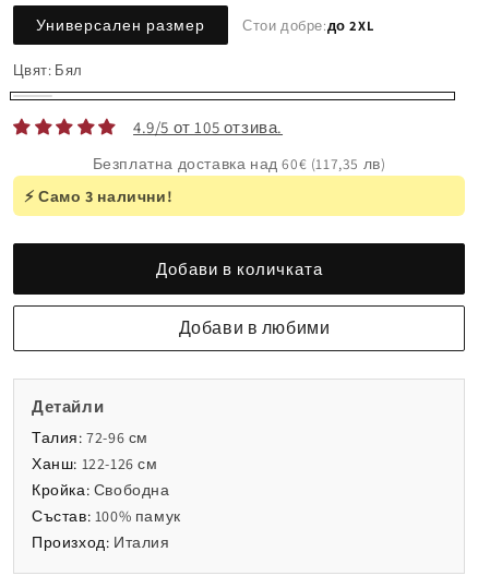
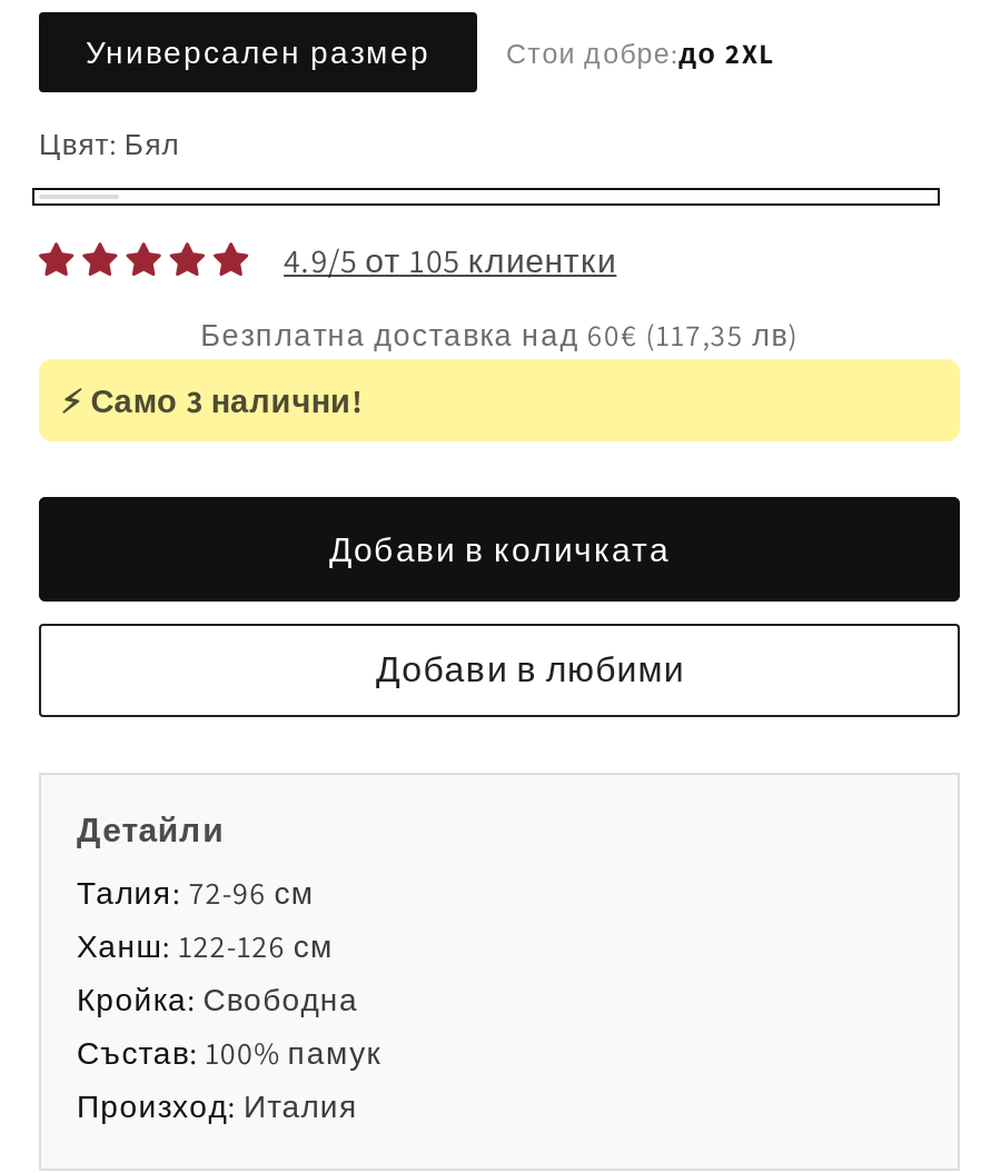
- 4.9/5 от 105 отзива.
+ 4.9/5 от 105 клиентки
